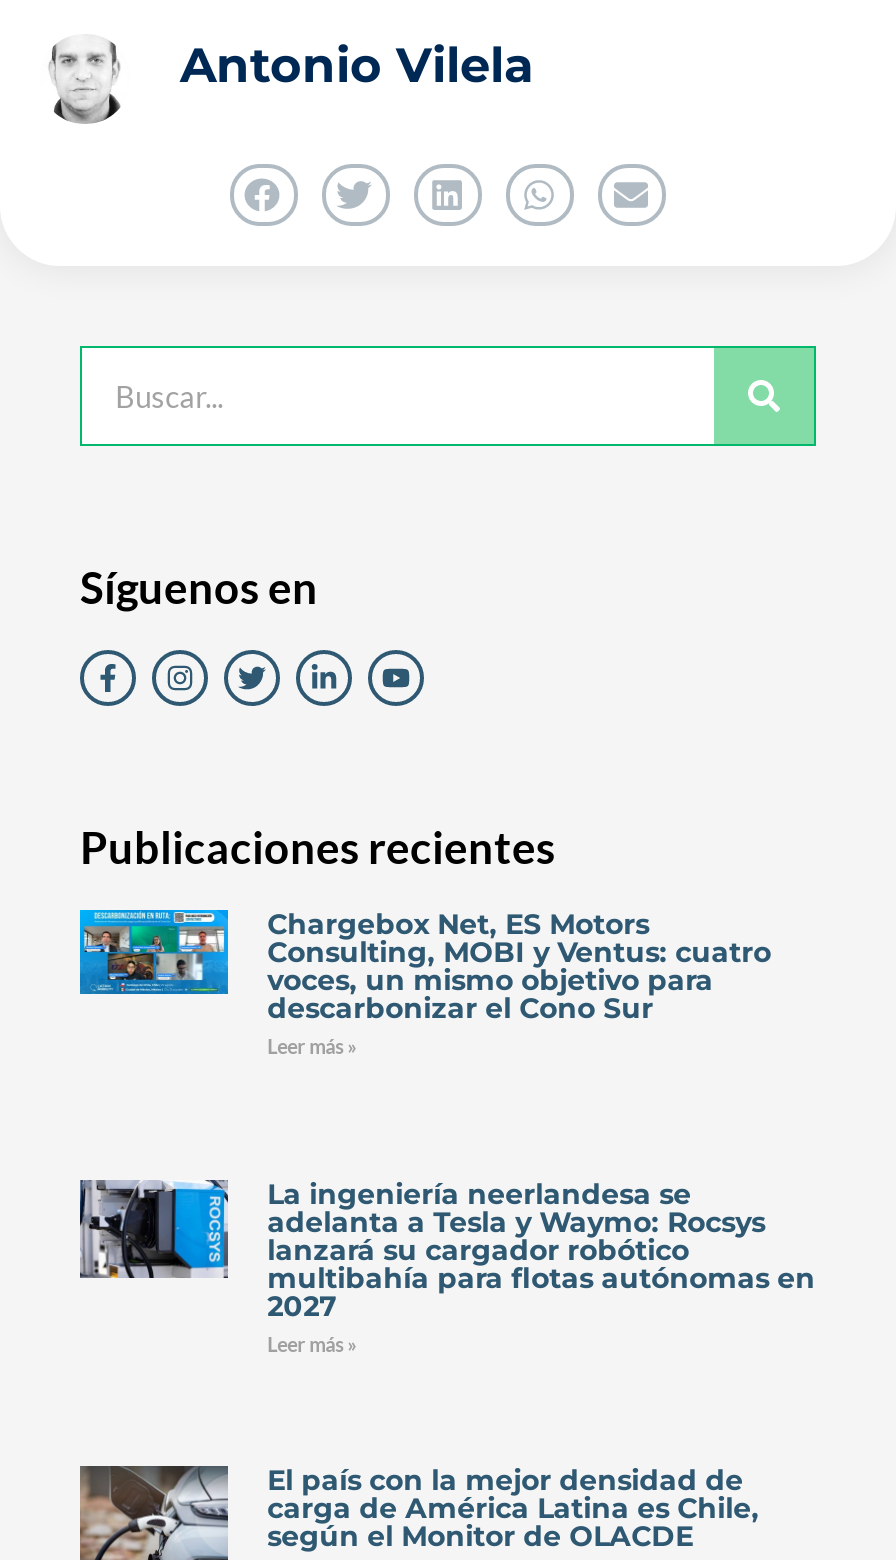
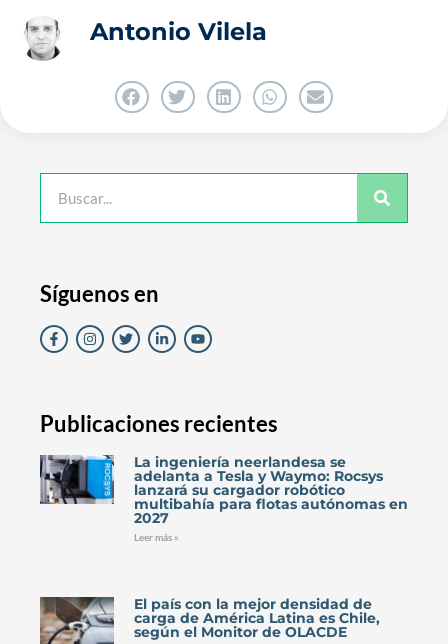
- [image]
- Chargebox Net, ES Motors
- Consulting, MOBI y Ventus: cuatro
- voces, un mismo objetivo para
- descarbonizar el Cono Sur
- Leer más »
